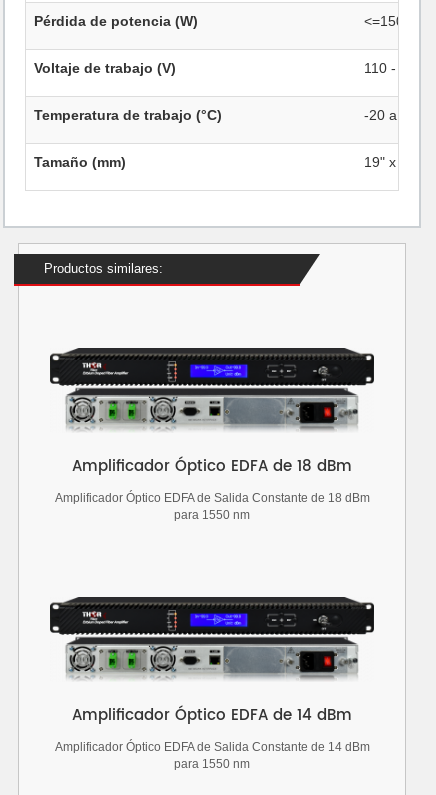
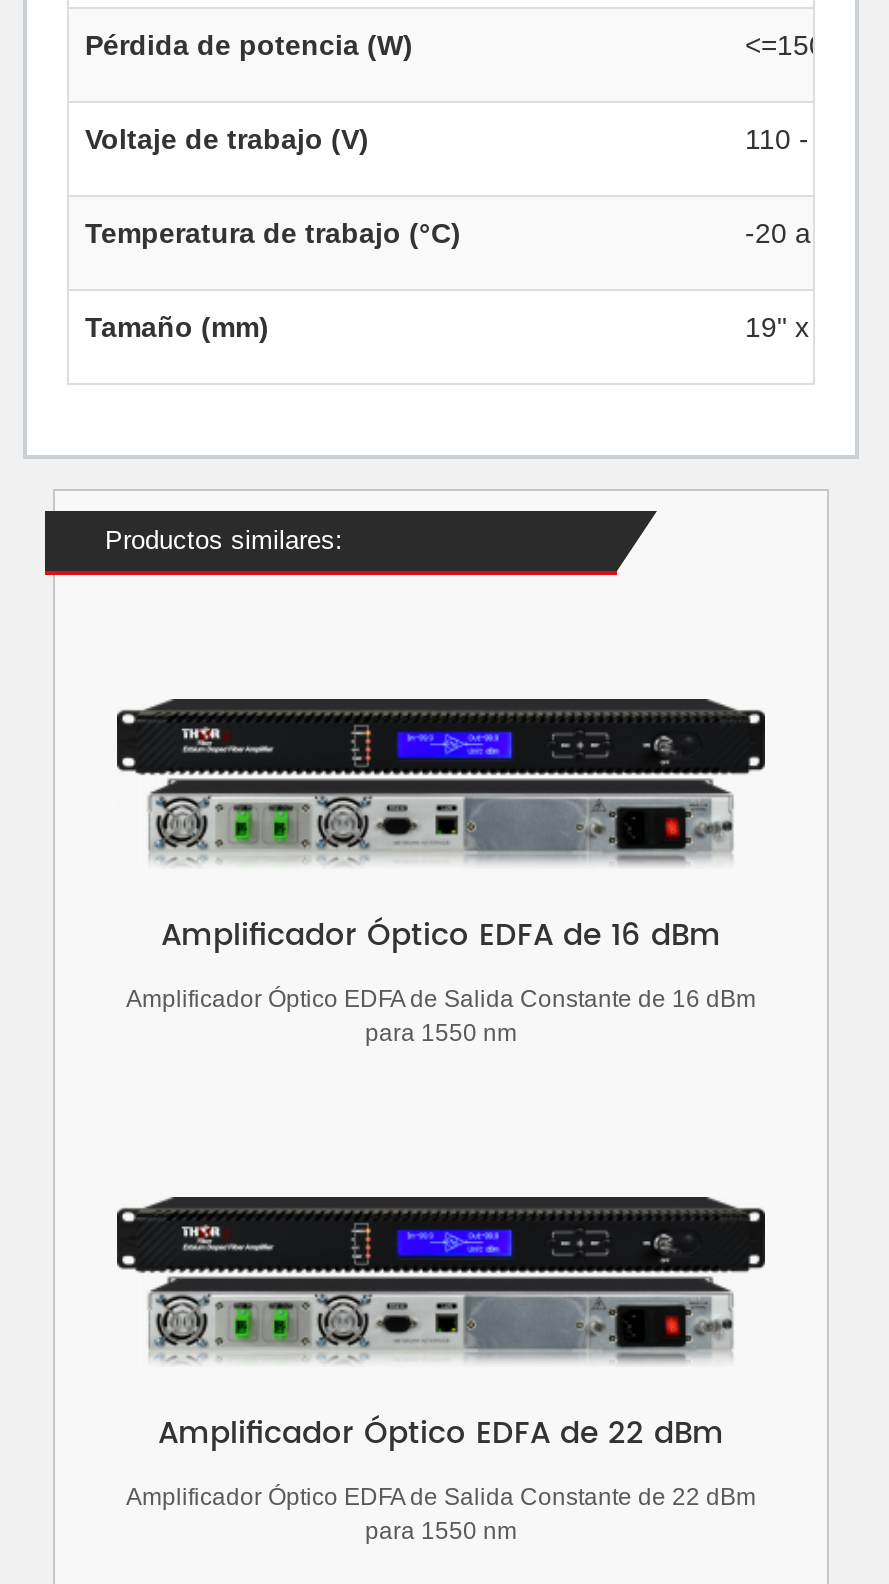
- Amplificador Óptico EDFA de 18 dBm
+ Amplificador Óptico EDFA de 16 dBm

- Amplificador Óptico EDFA de Salida Constante de 18 dBm
+ Amplificador Óptico EDFA de Salida Constante de 16 dBm

- Amplificador Óptico EDFA de 14 dBm
+ Amplificador Óptico EDFA de 22 dBm

- Amplificador Óptico EDFA de Salida Constante de 14 dBm
+ Amplificador Óptico EDFA de Salida Constante de 22 dBm
